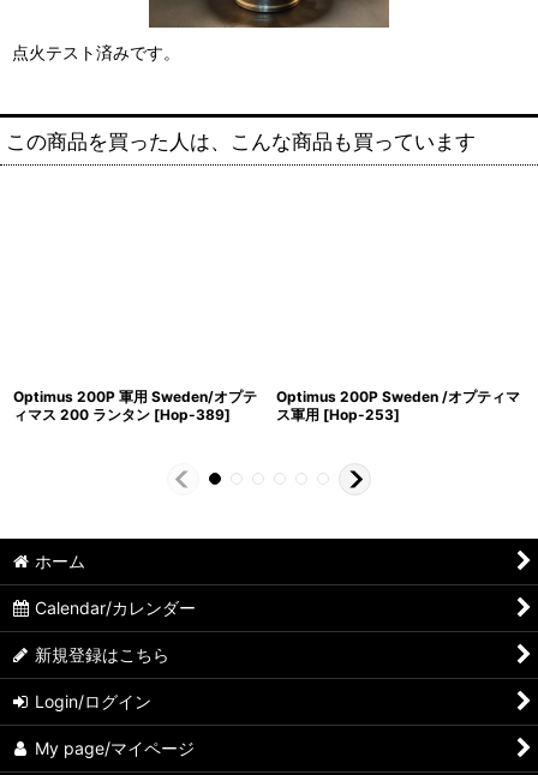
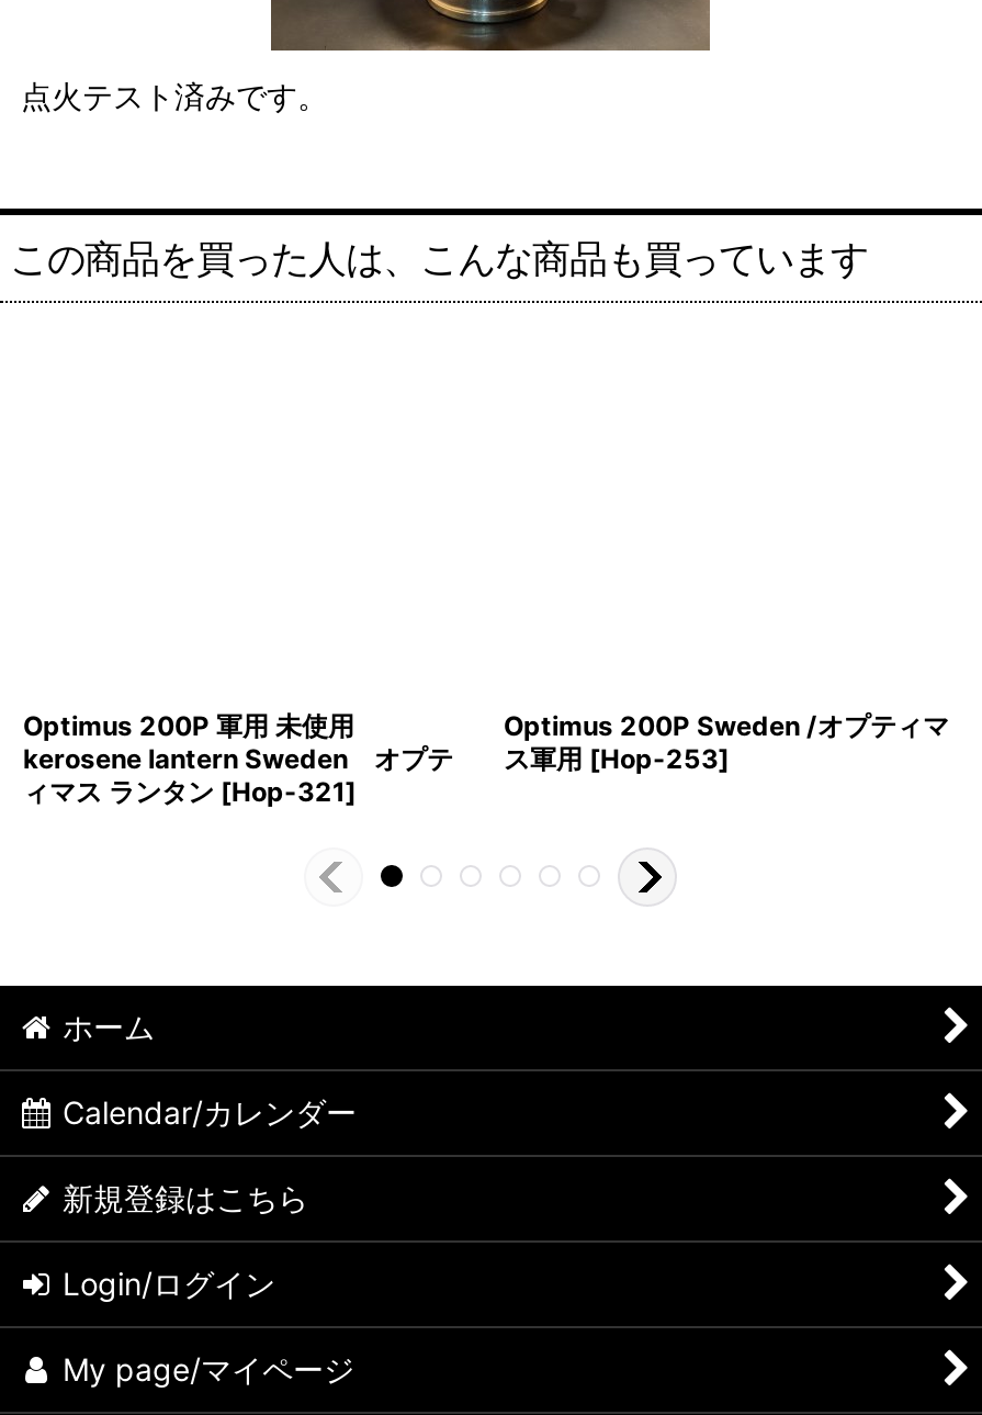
- Optimus 200P 軍用 Sweden/オプテ
- ィマス 200 ランタン [Hop-389]
+ Optimus 200P 軍用 未使用
+ kerosene lantern Sweden オプテ
+ ィマス ランタン [Hop-321]
